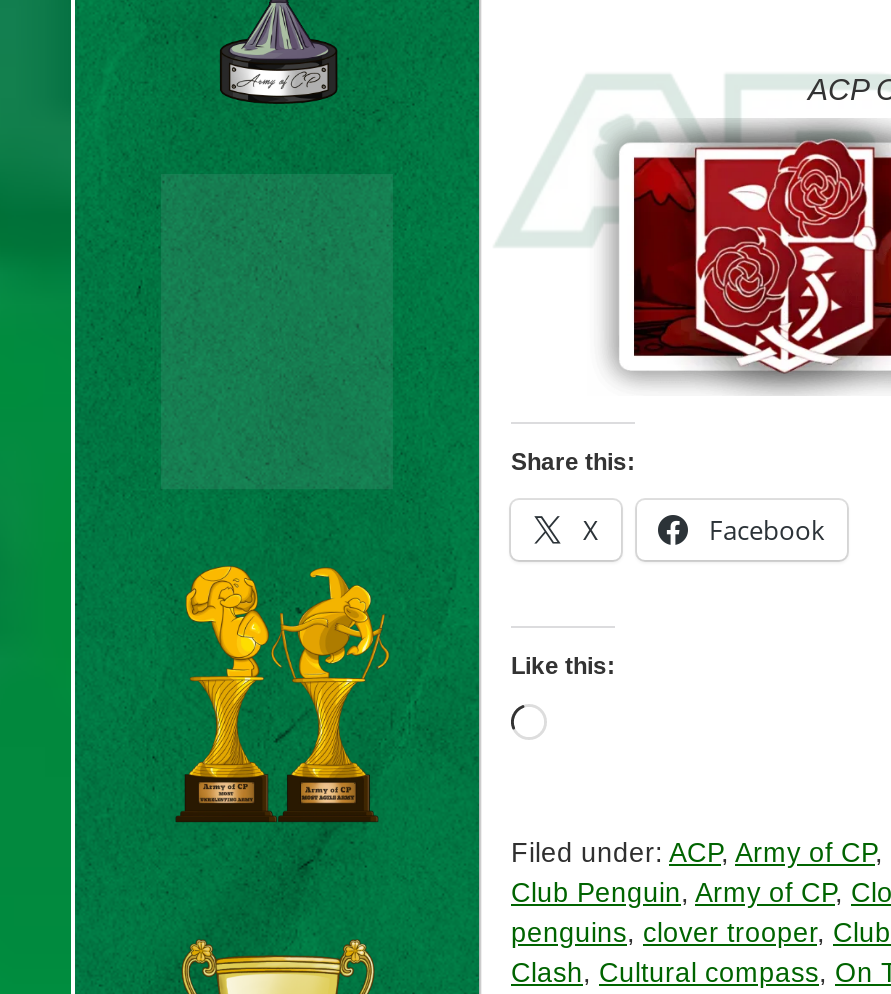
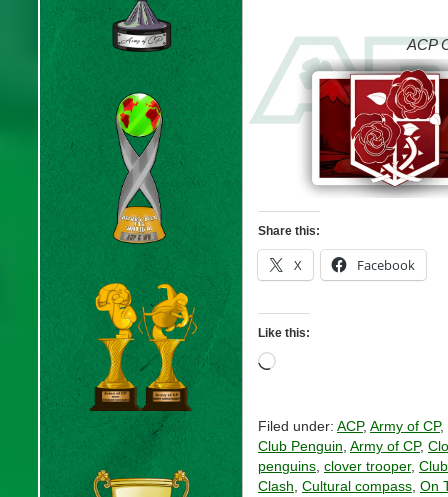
+ [image]
